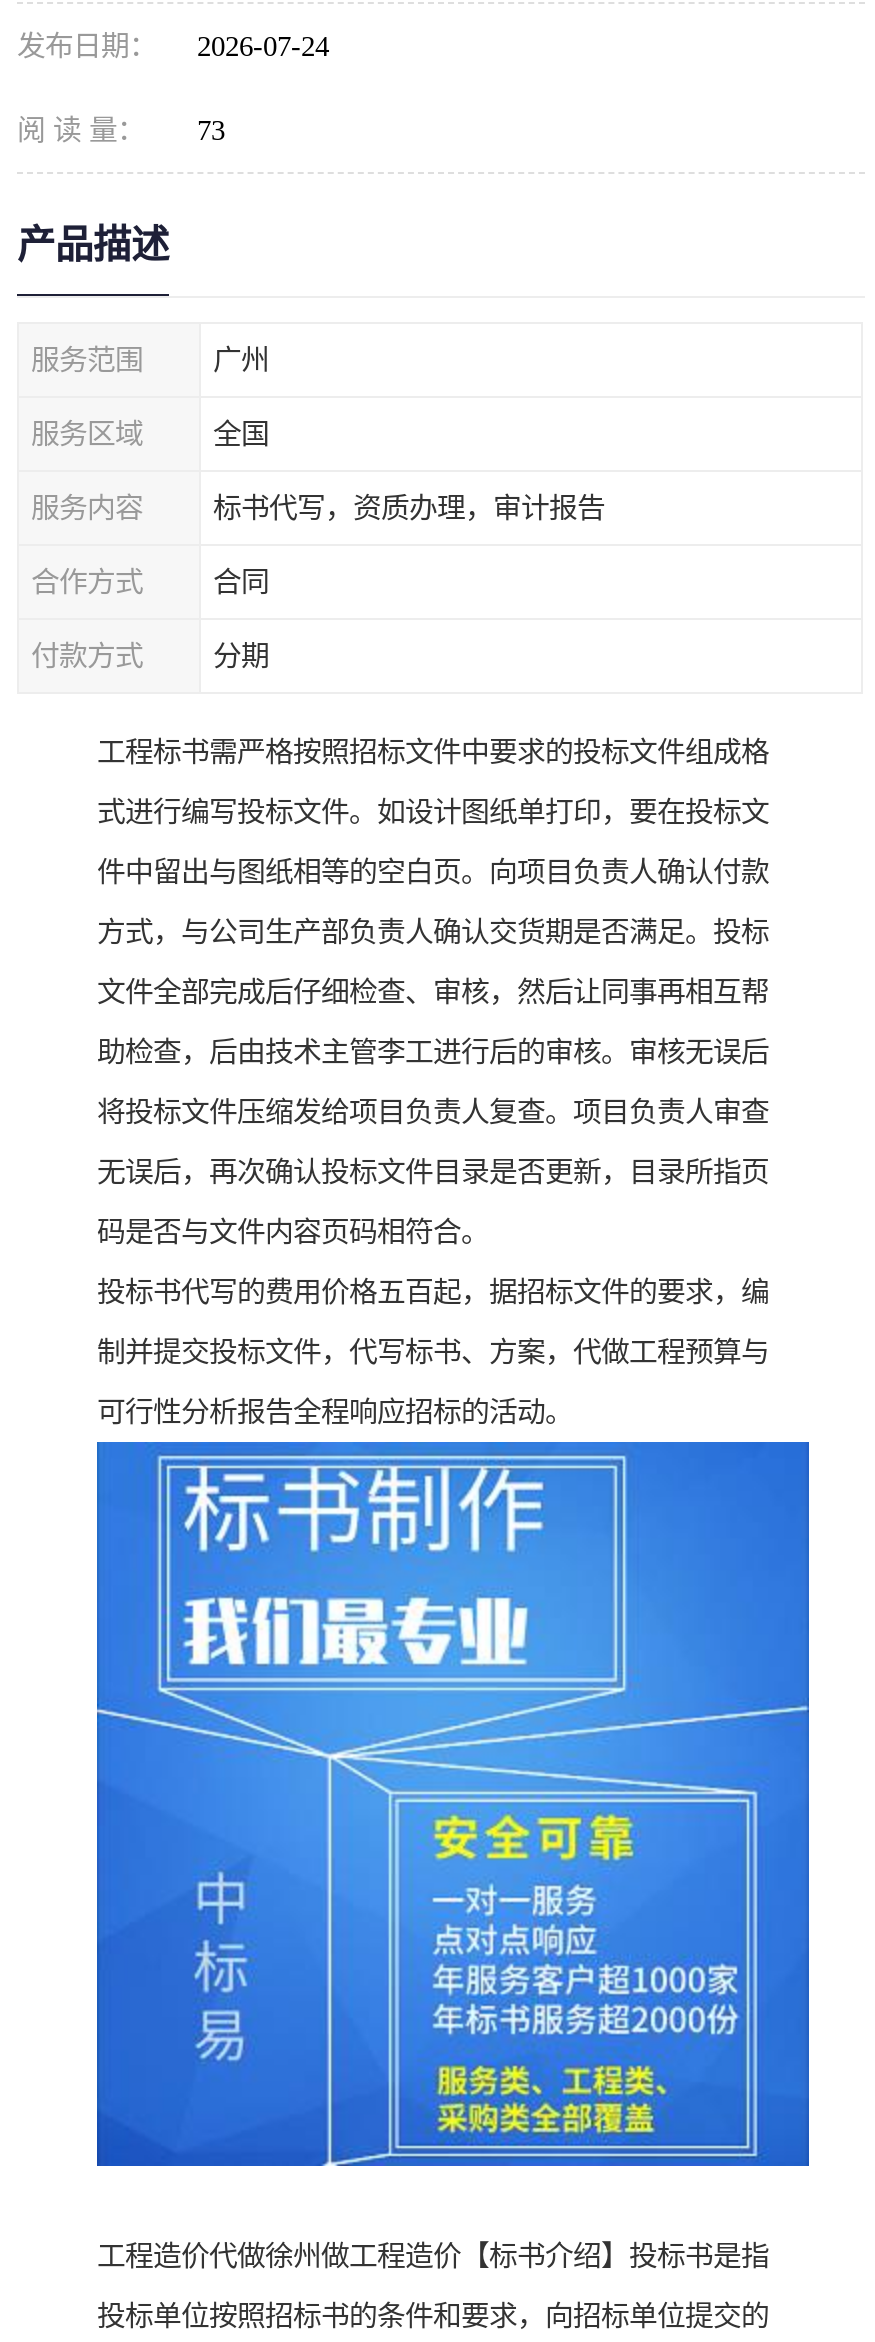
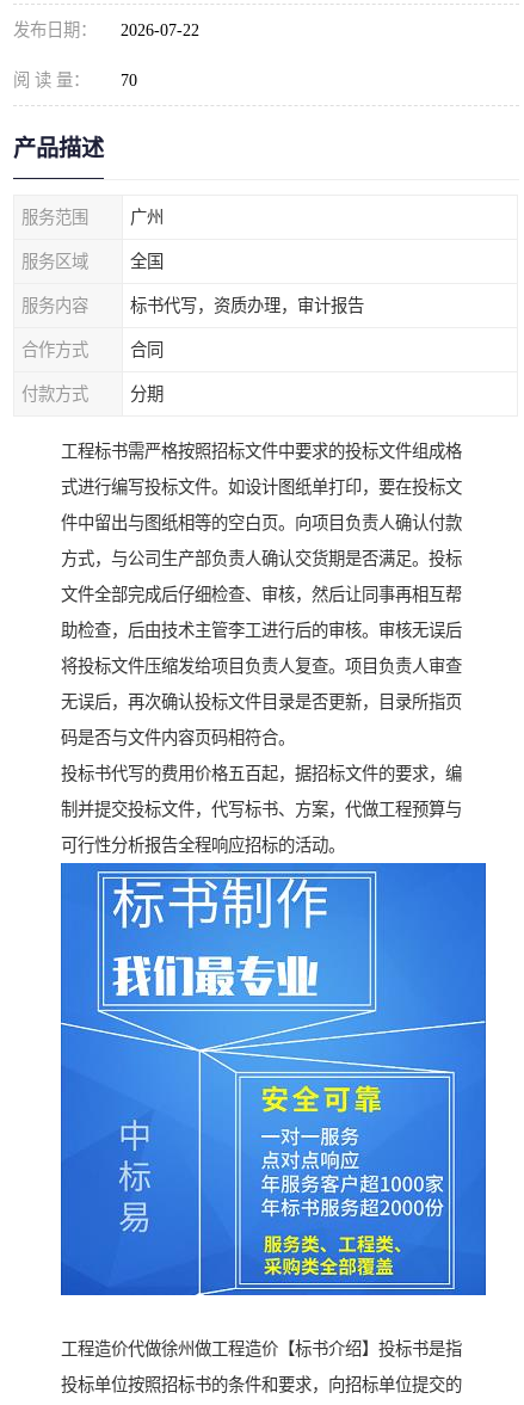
- 发布日期： 2026-07-24
+ 发布日期： 2026-07-22

- 阅 读 量： 73
+ 阅 读 量： 70
